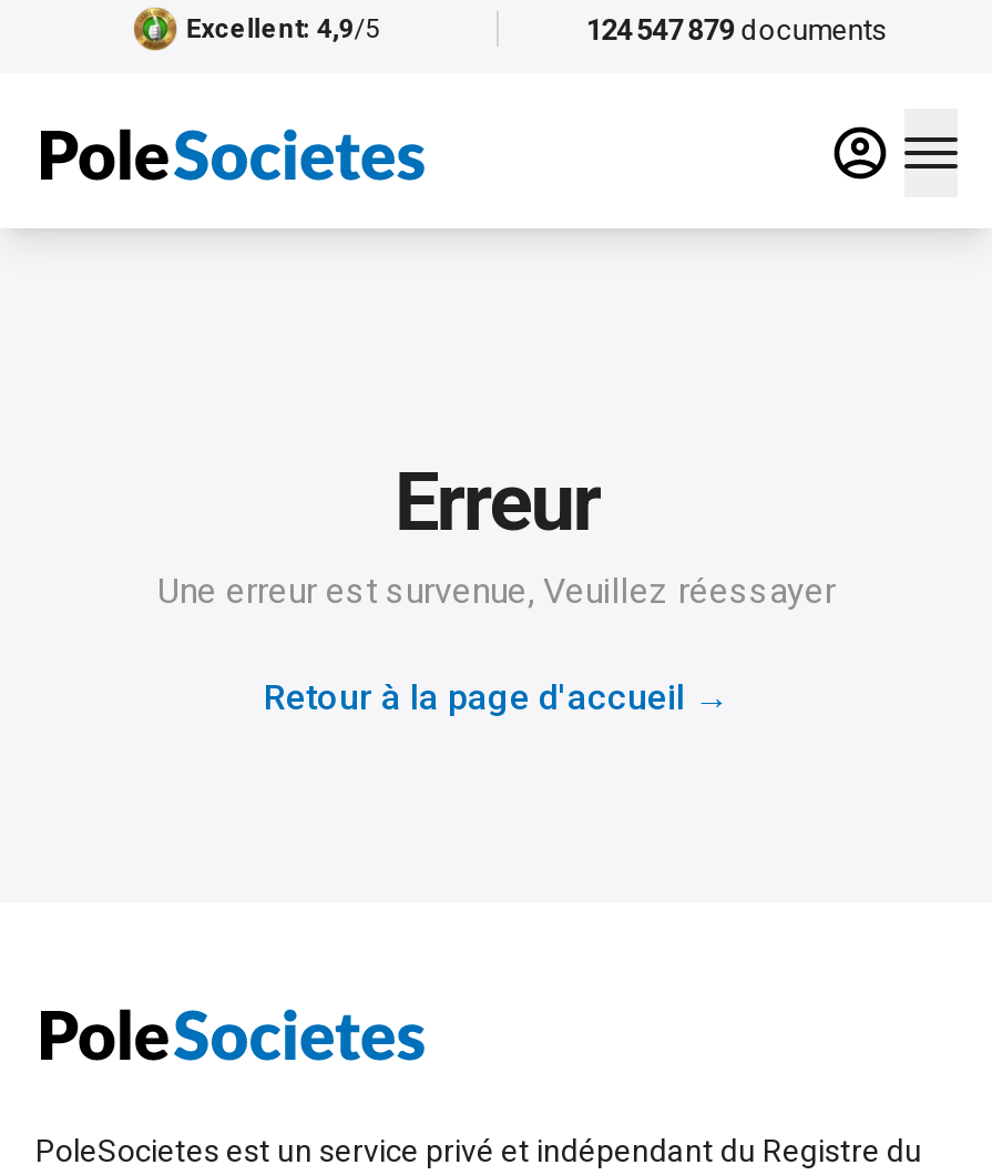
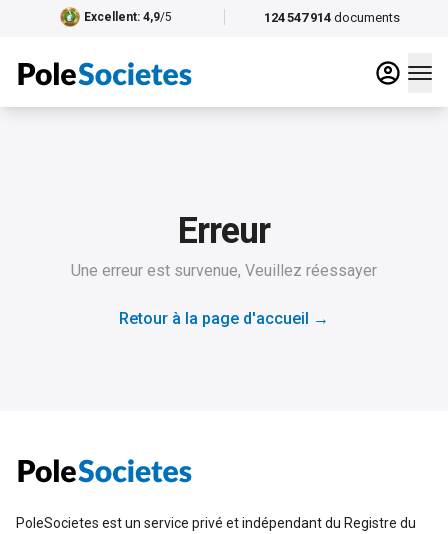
- 124 547 879 documents
+ 124 547 914 documents
